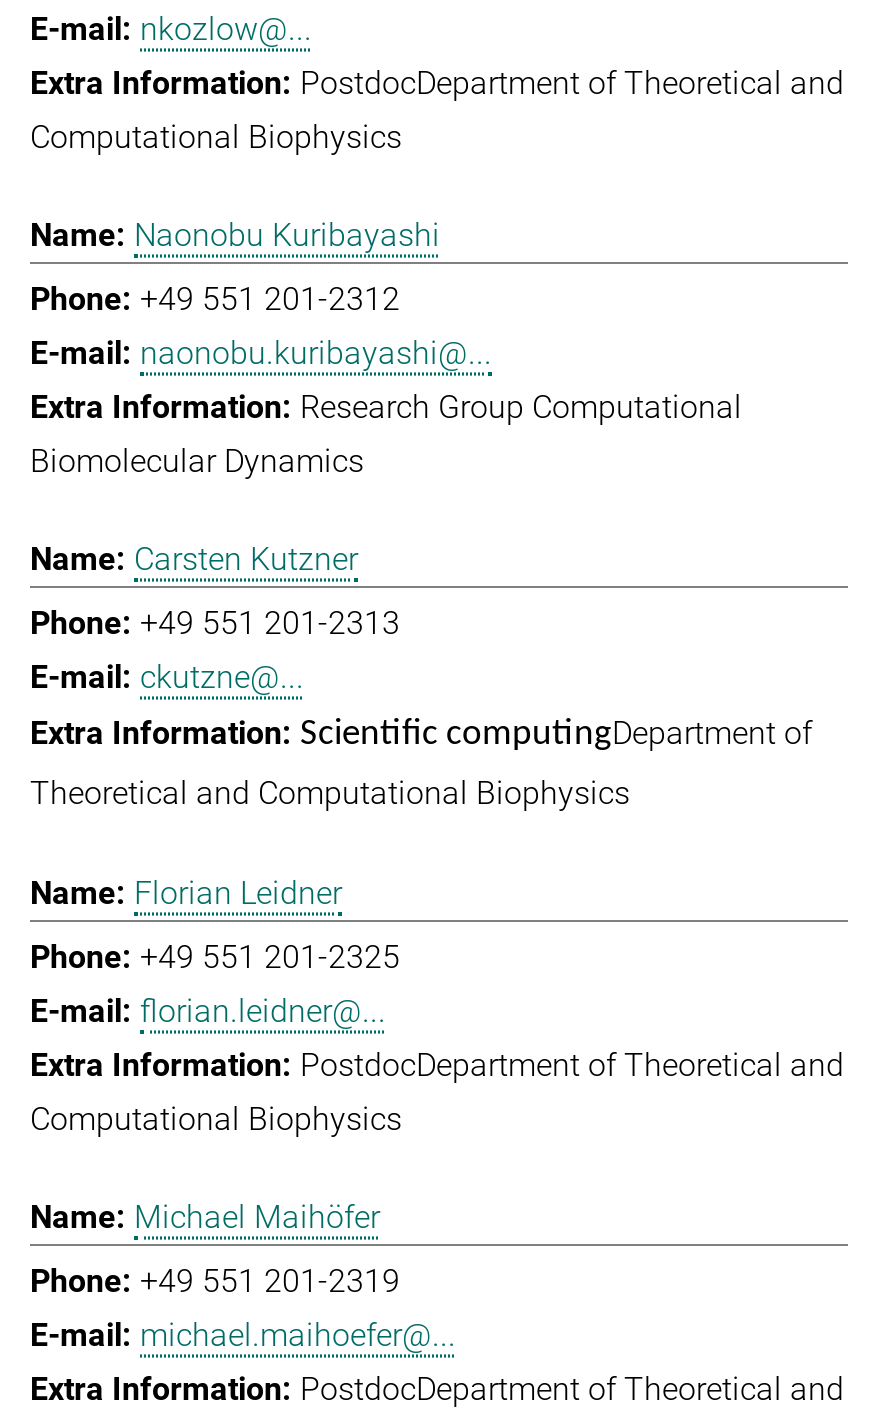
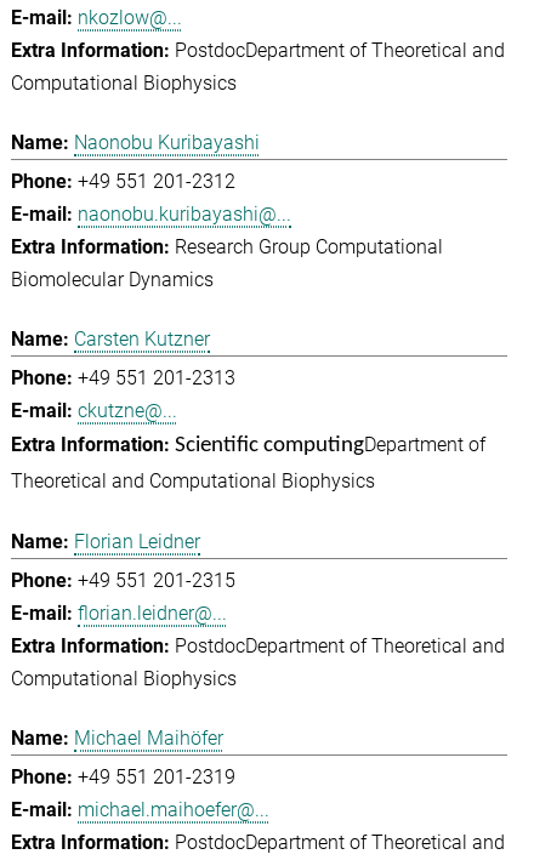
- +49 551 201-2325
+ +49 551 201-2315
